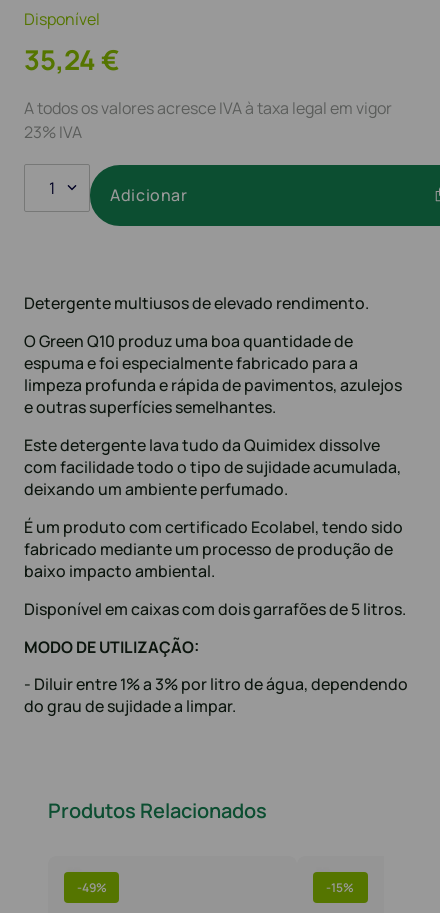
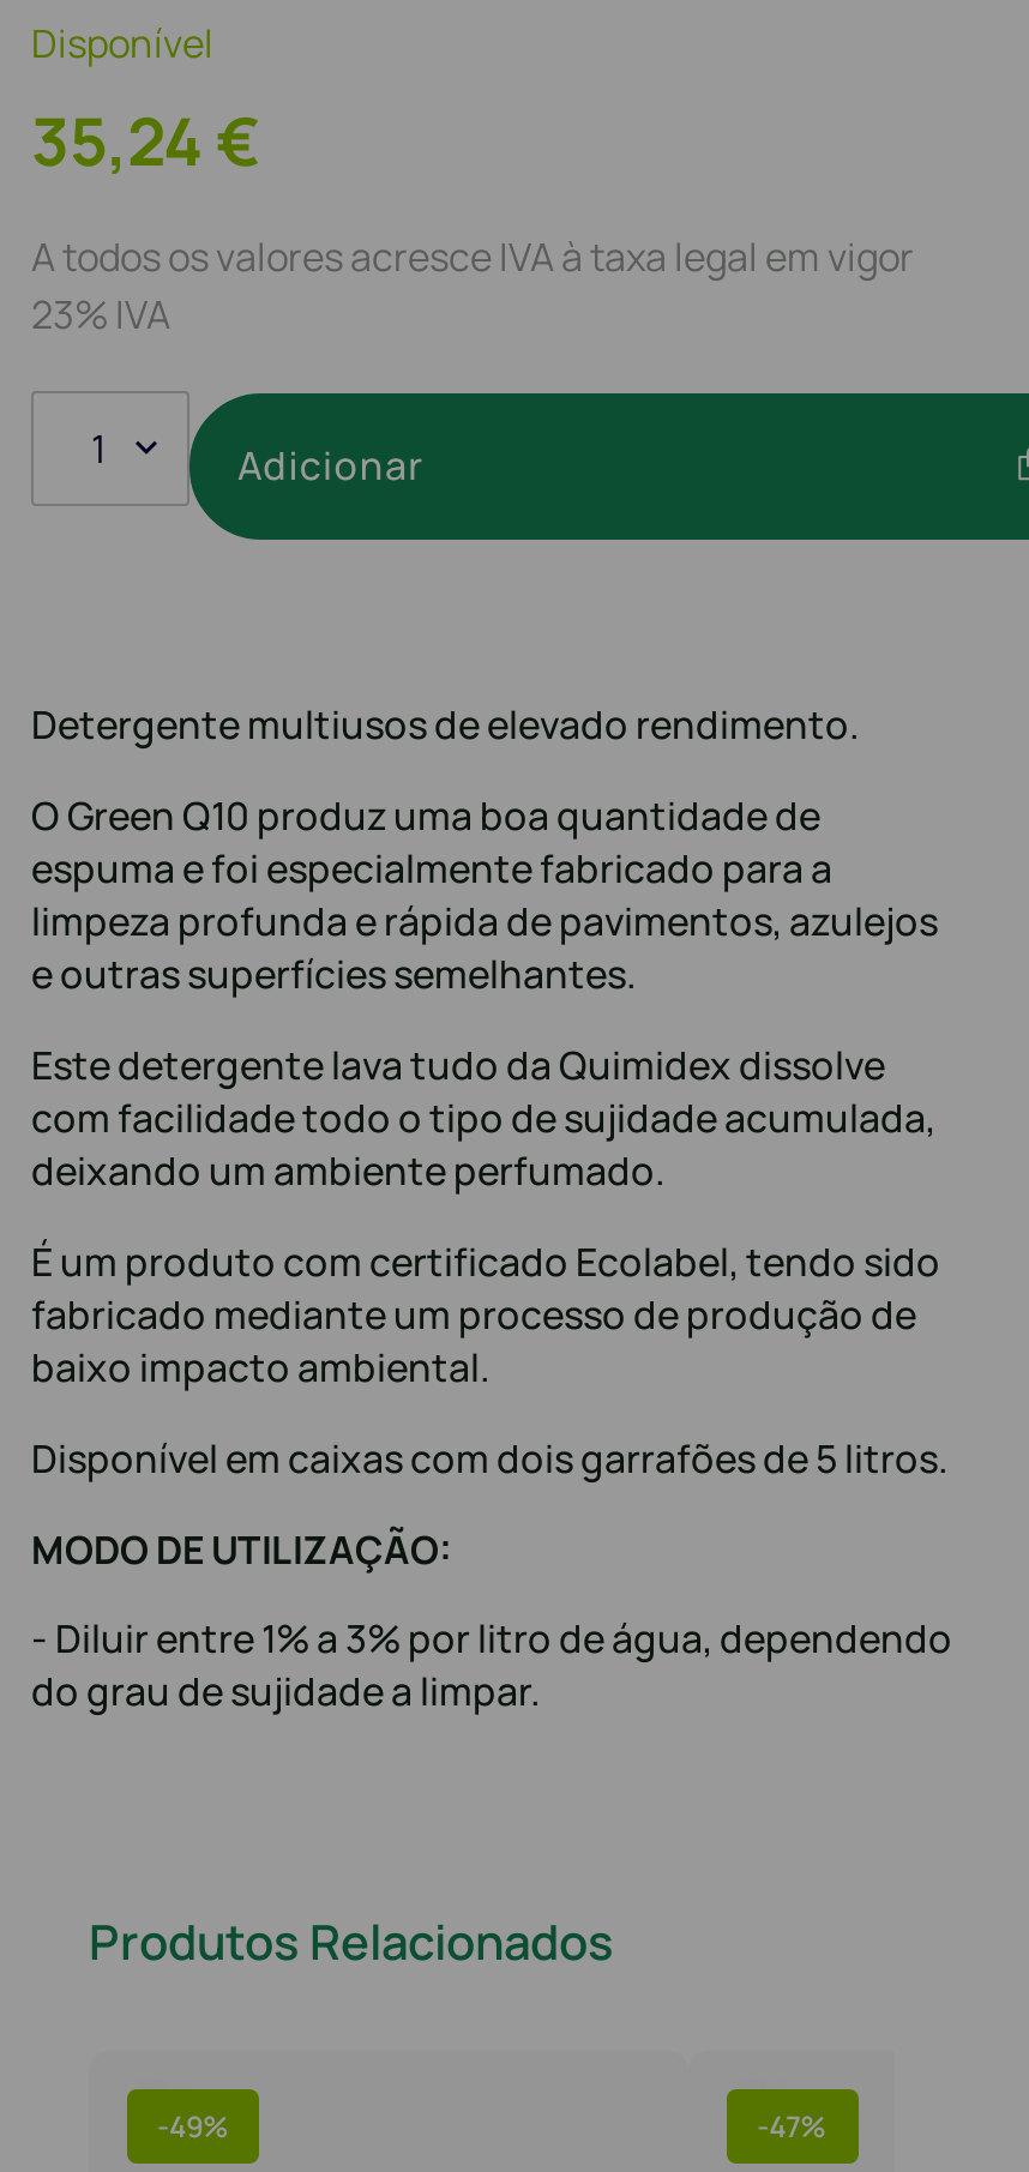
- -15%
+ -47%
